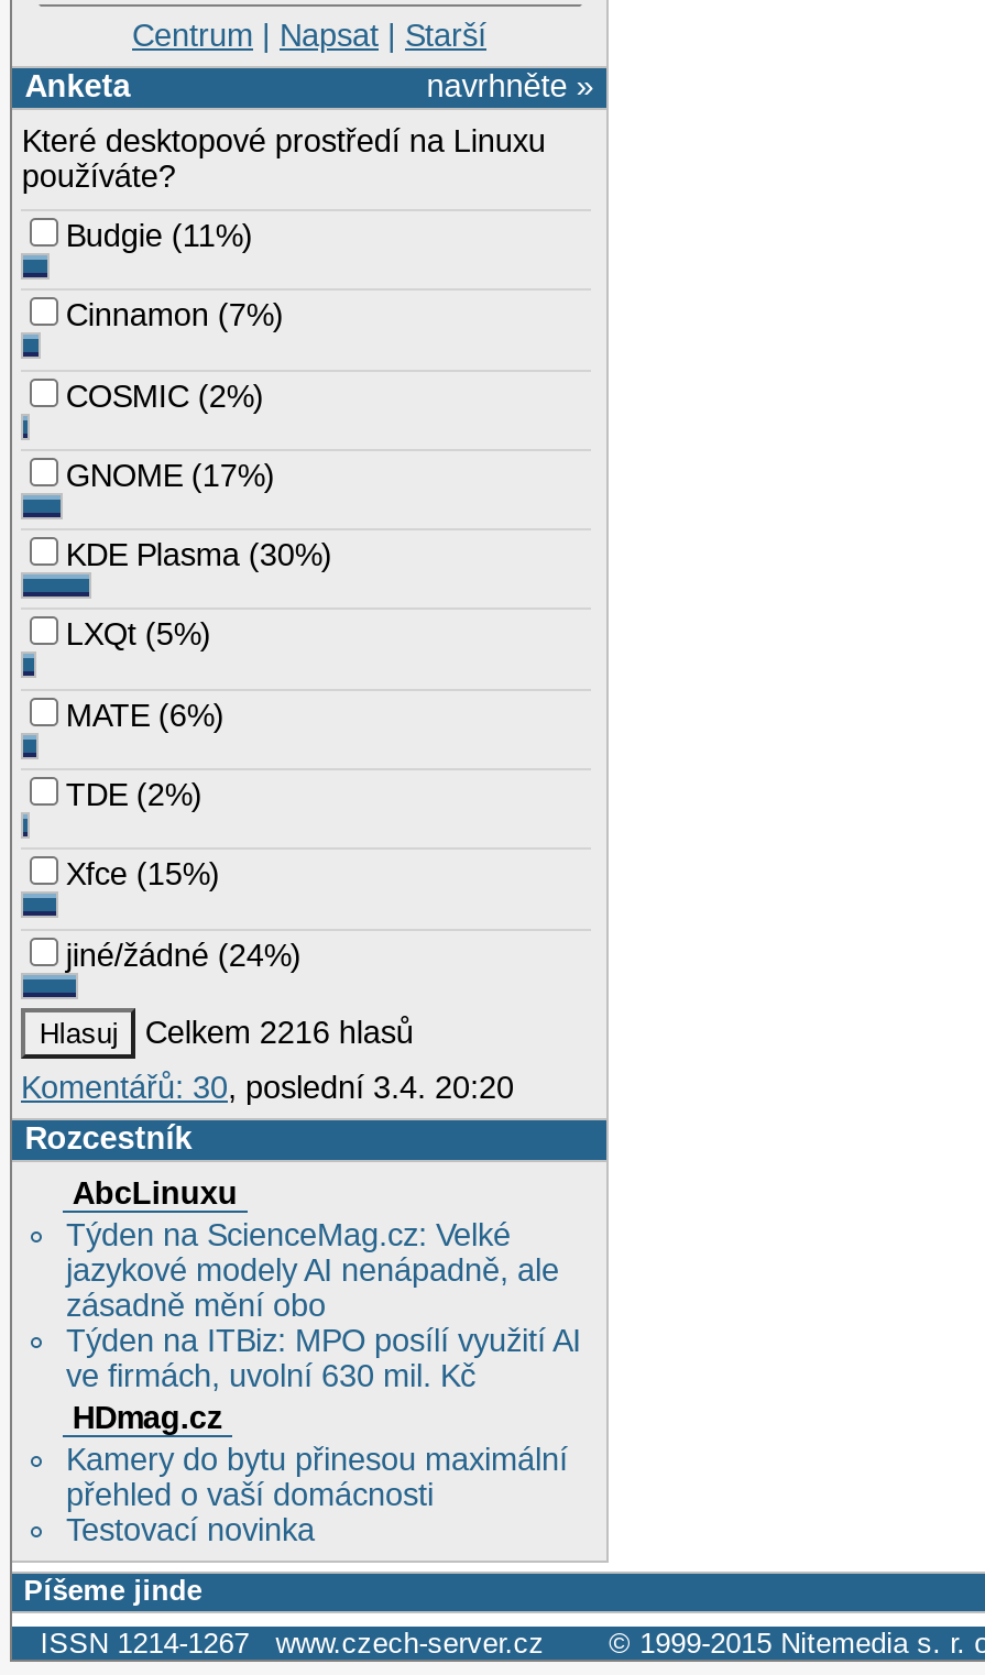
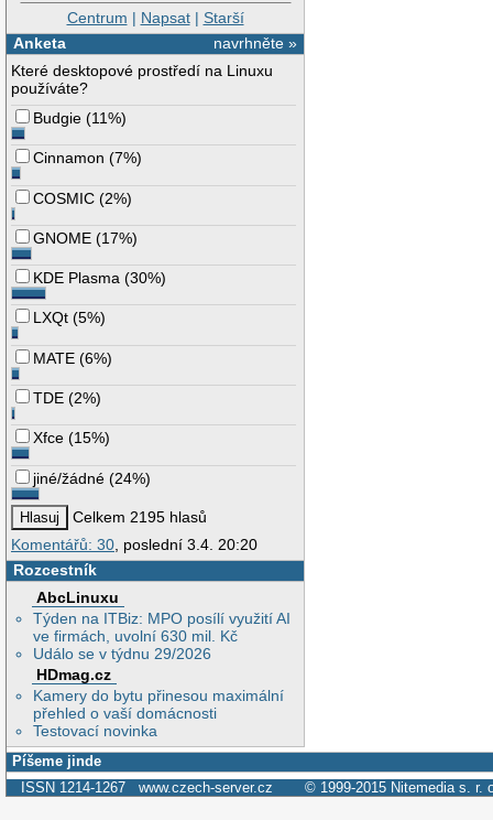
- Celkem 2216 hlasů
+ Celkem 2195 hlasů

- Týden na ScienceMag.cz: Velké
- jazykové modely AI nenápadně, ale
- zásadně mění obo

moved up: Týden na ITBiz: MPO posílí využití AI | ve firmách, uvolní 630 mil. Kč

+ Událo se v týdnu 29/2026
